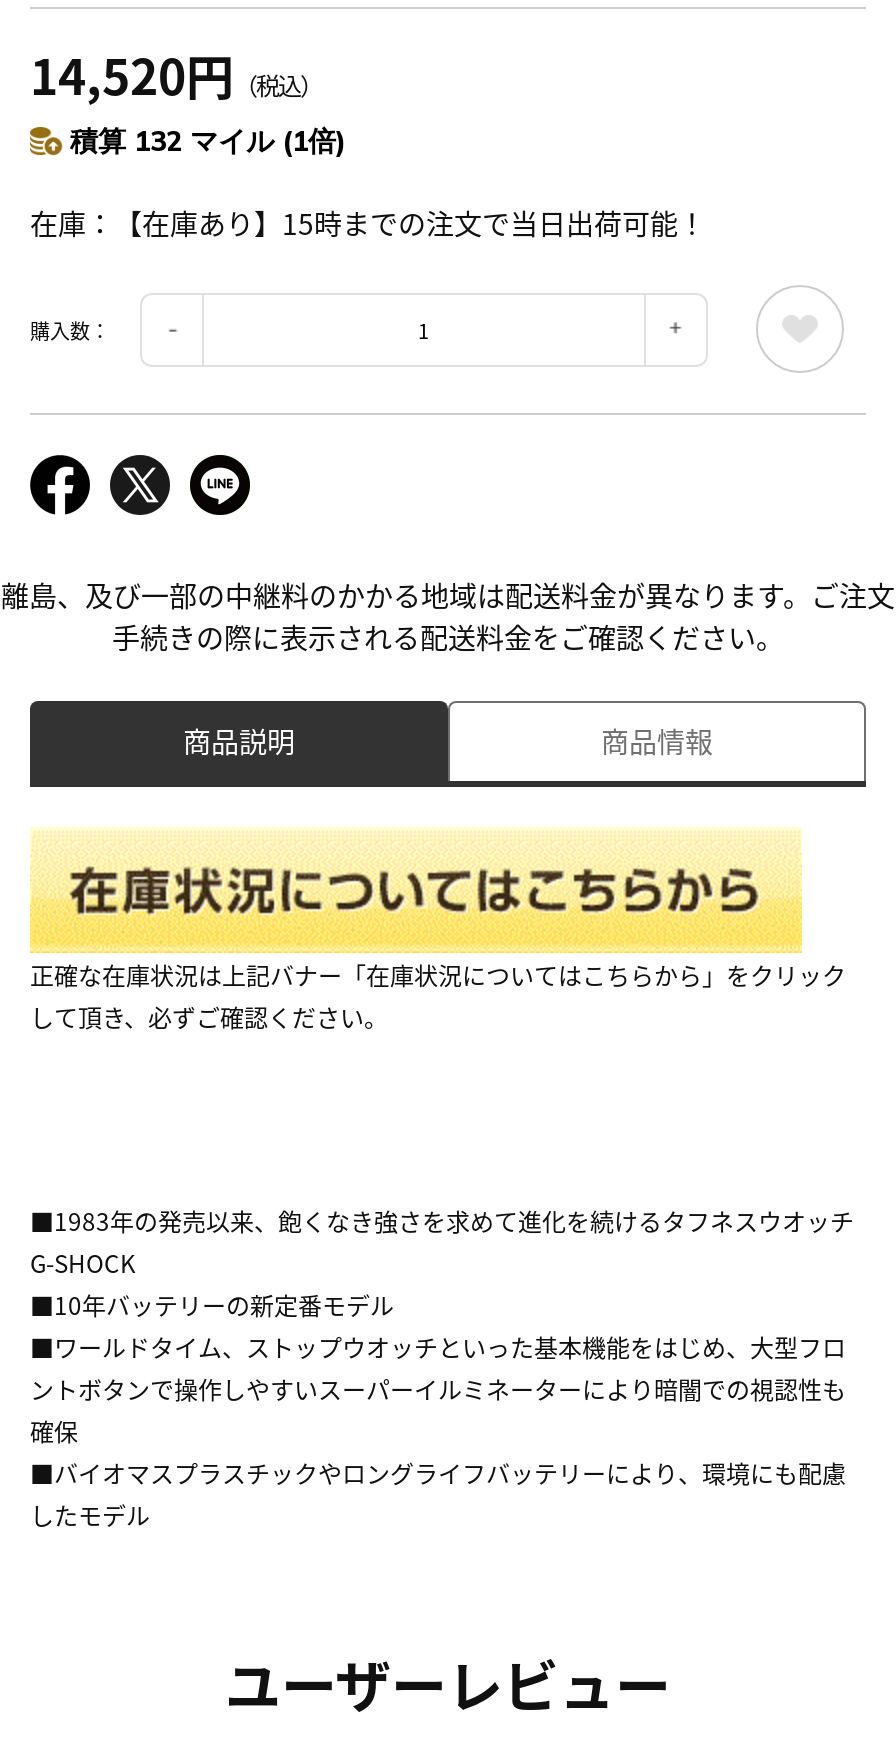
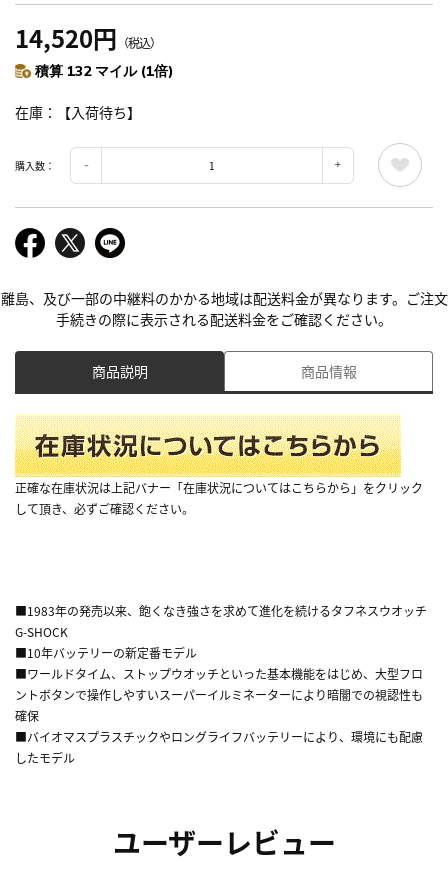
- 【在庫あり】15時までの注文で当日出荷可能！
+ 【入荷待ち】
